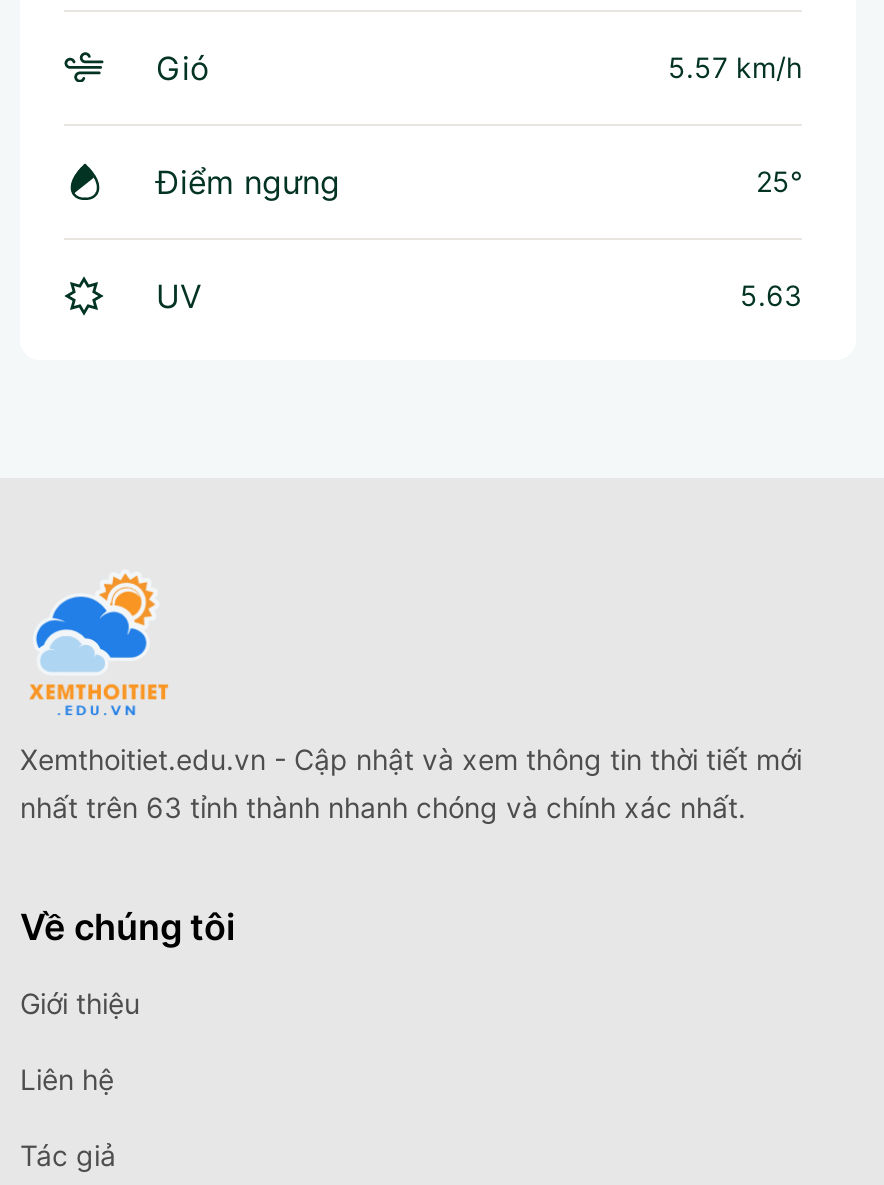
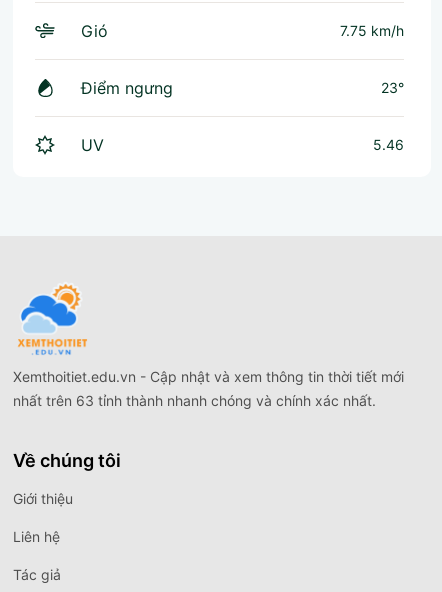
- 5.57 km/h
+ 7.75 km/h

- 25°
+ 23°

- 5.63
+ 5.46
